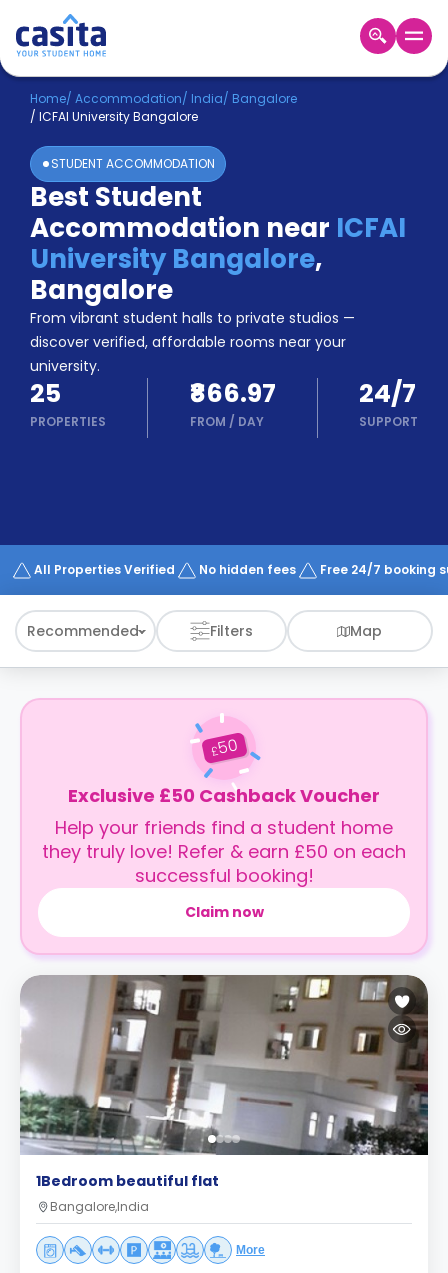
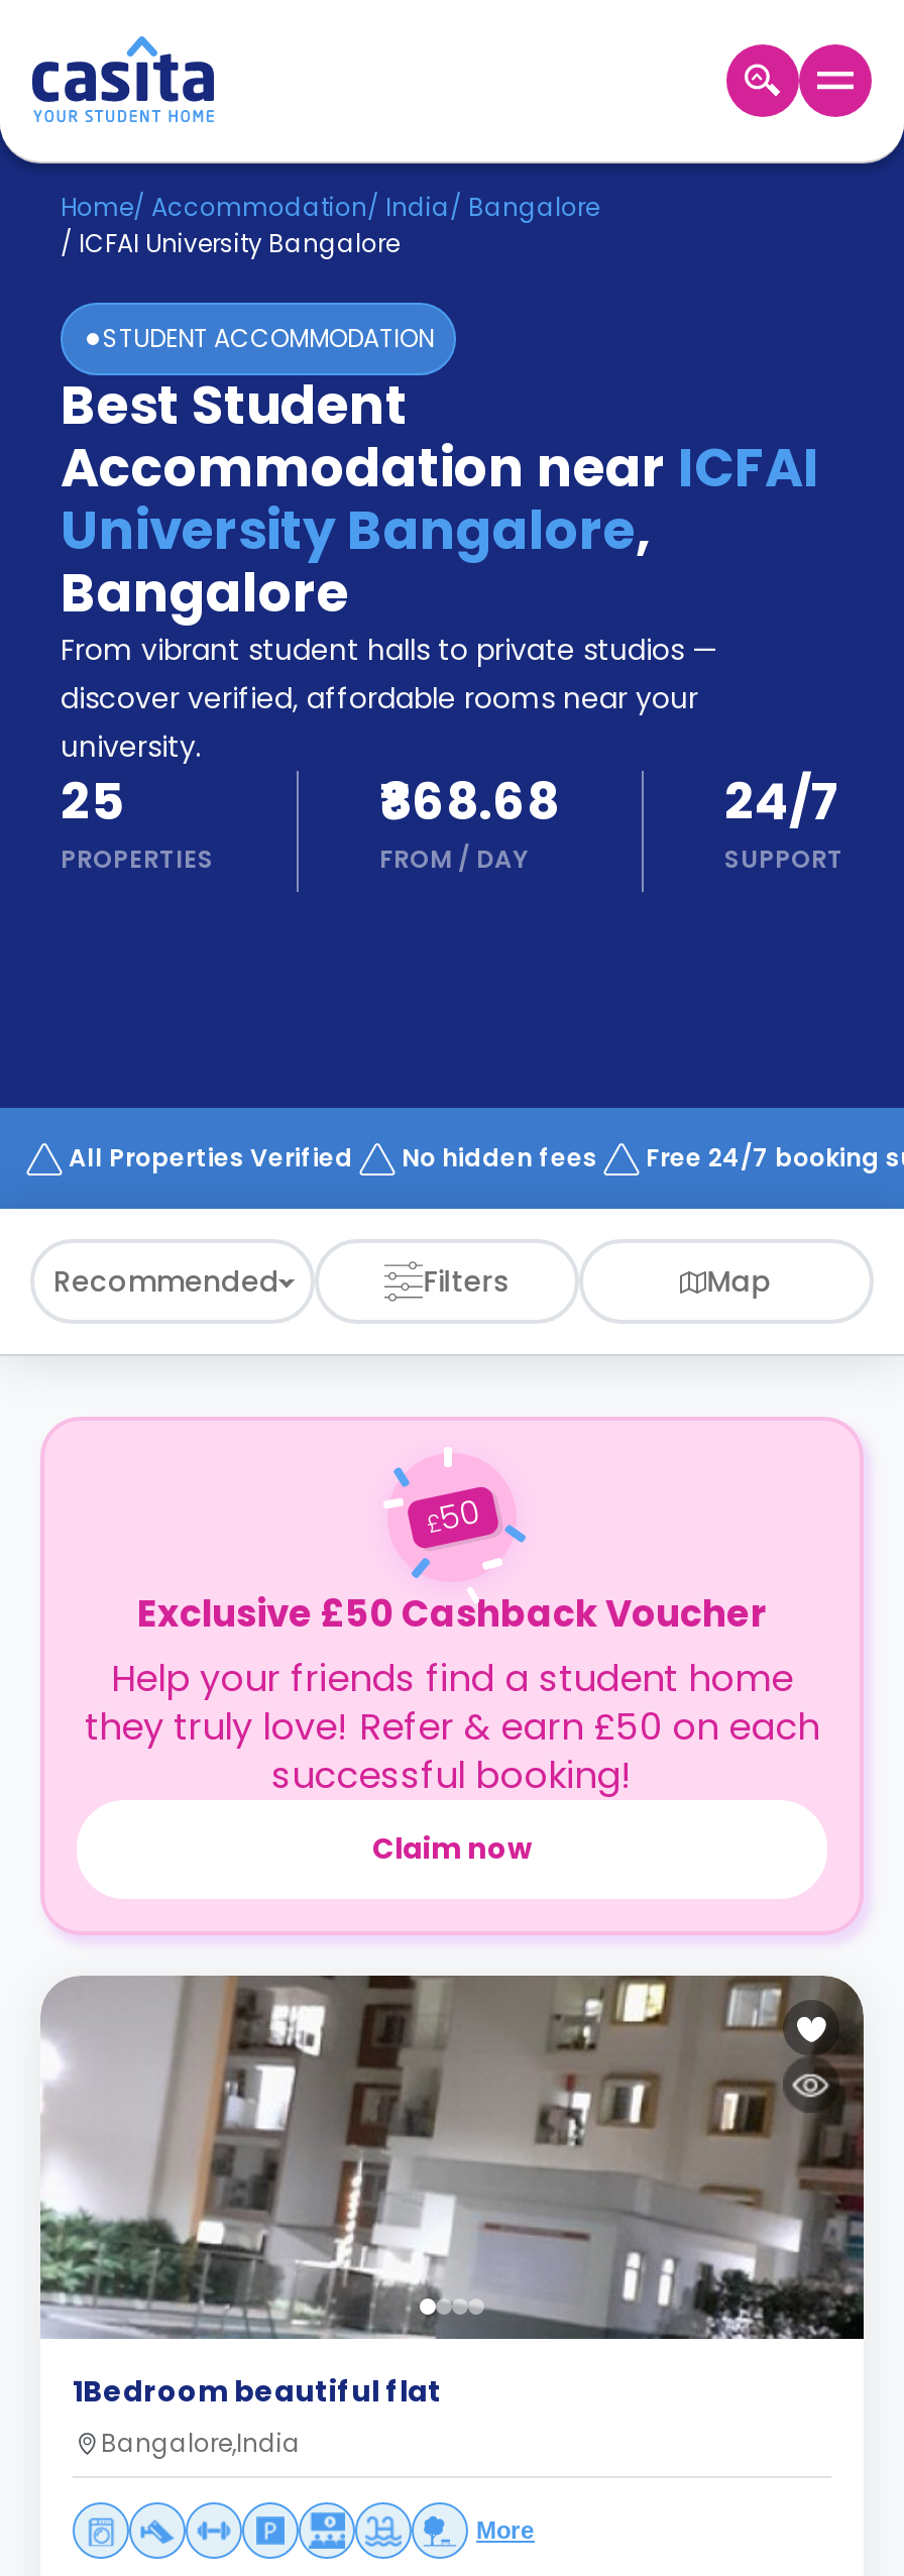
- ₹866.97
+ ₹868.68
